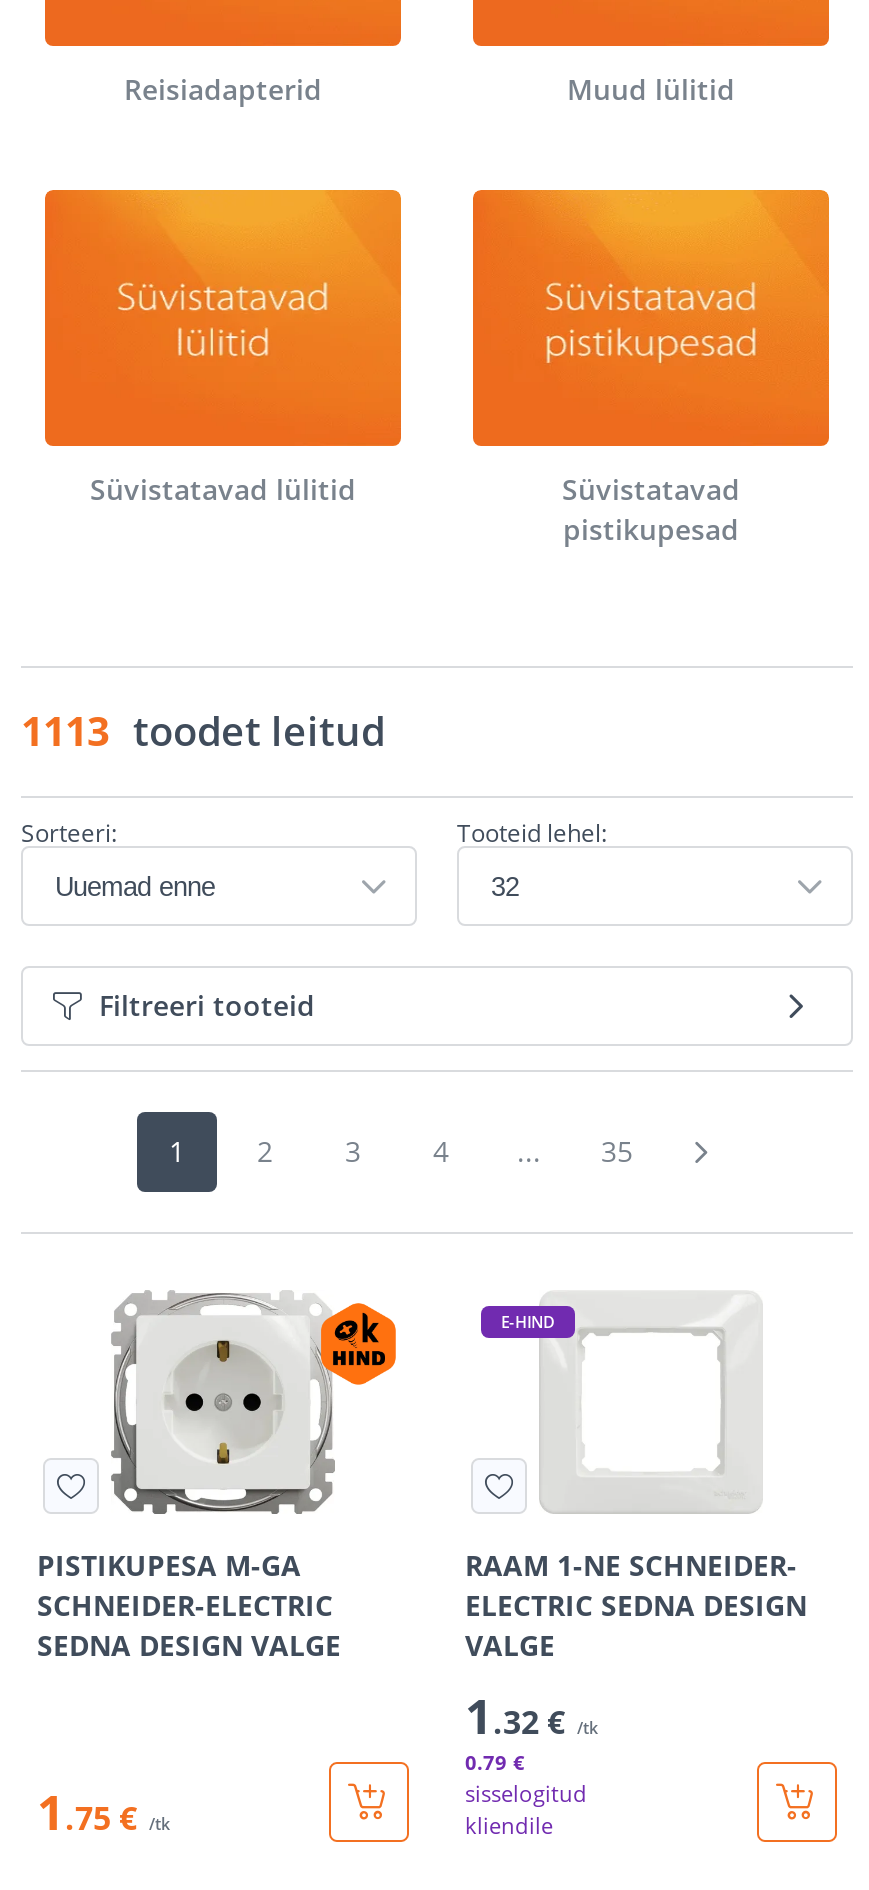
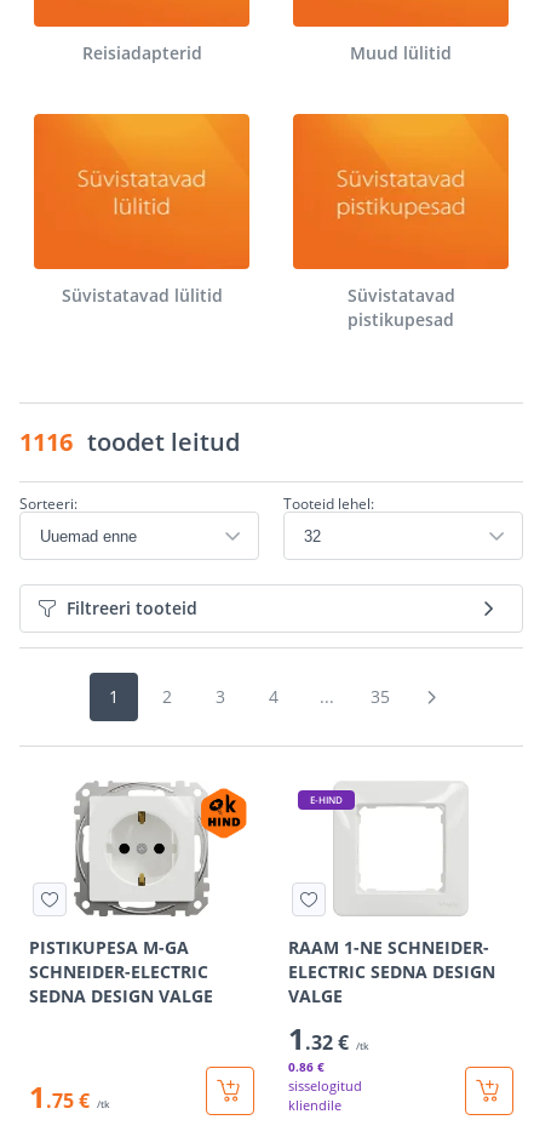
- 1113 toodet leitud
+ 1116 toodet leitud

- 0.79 €
+ 0.86 €
